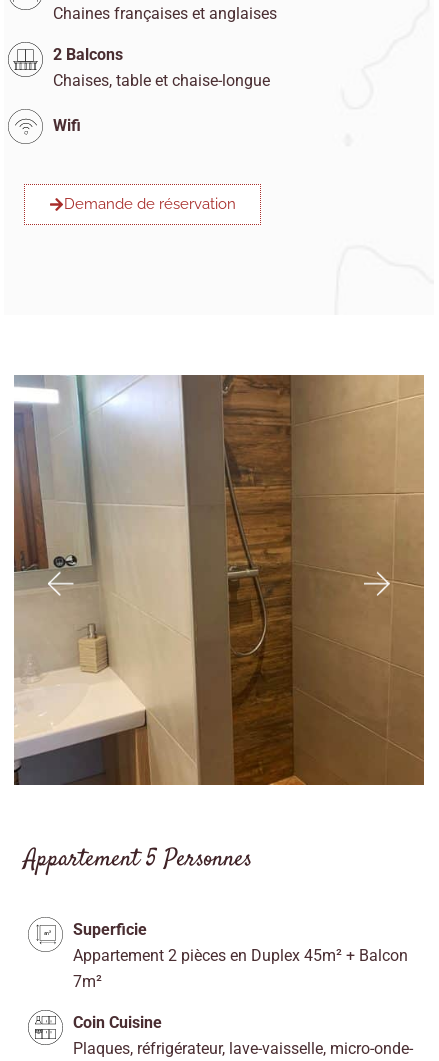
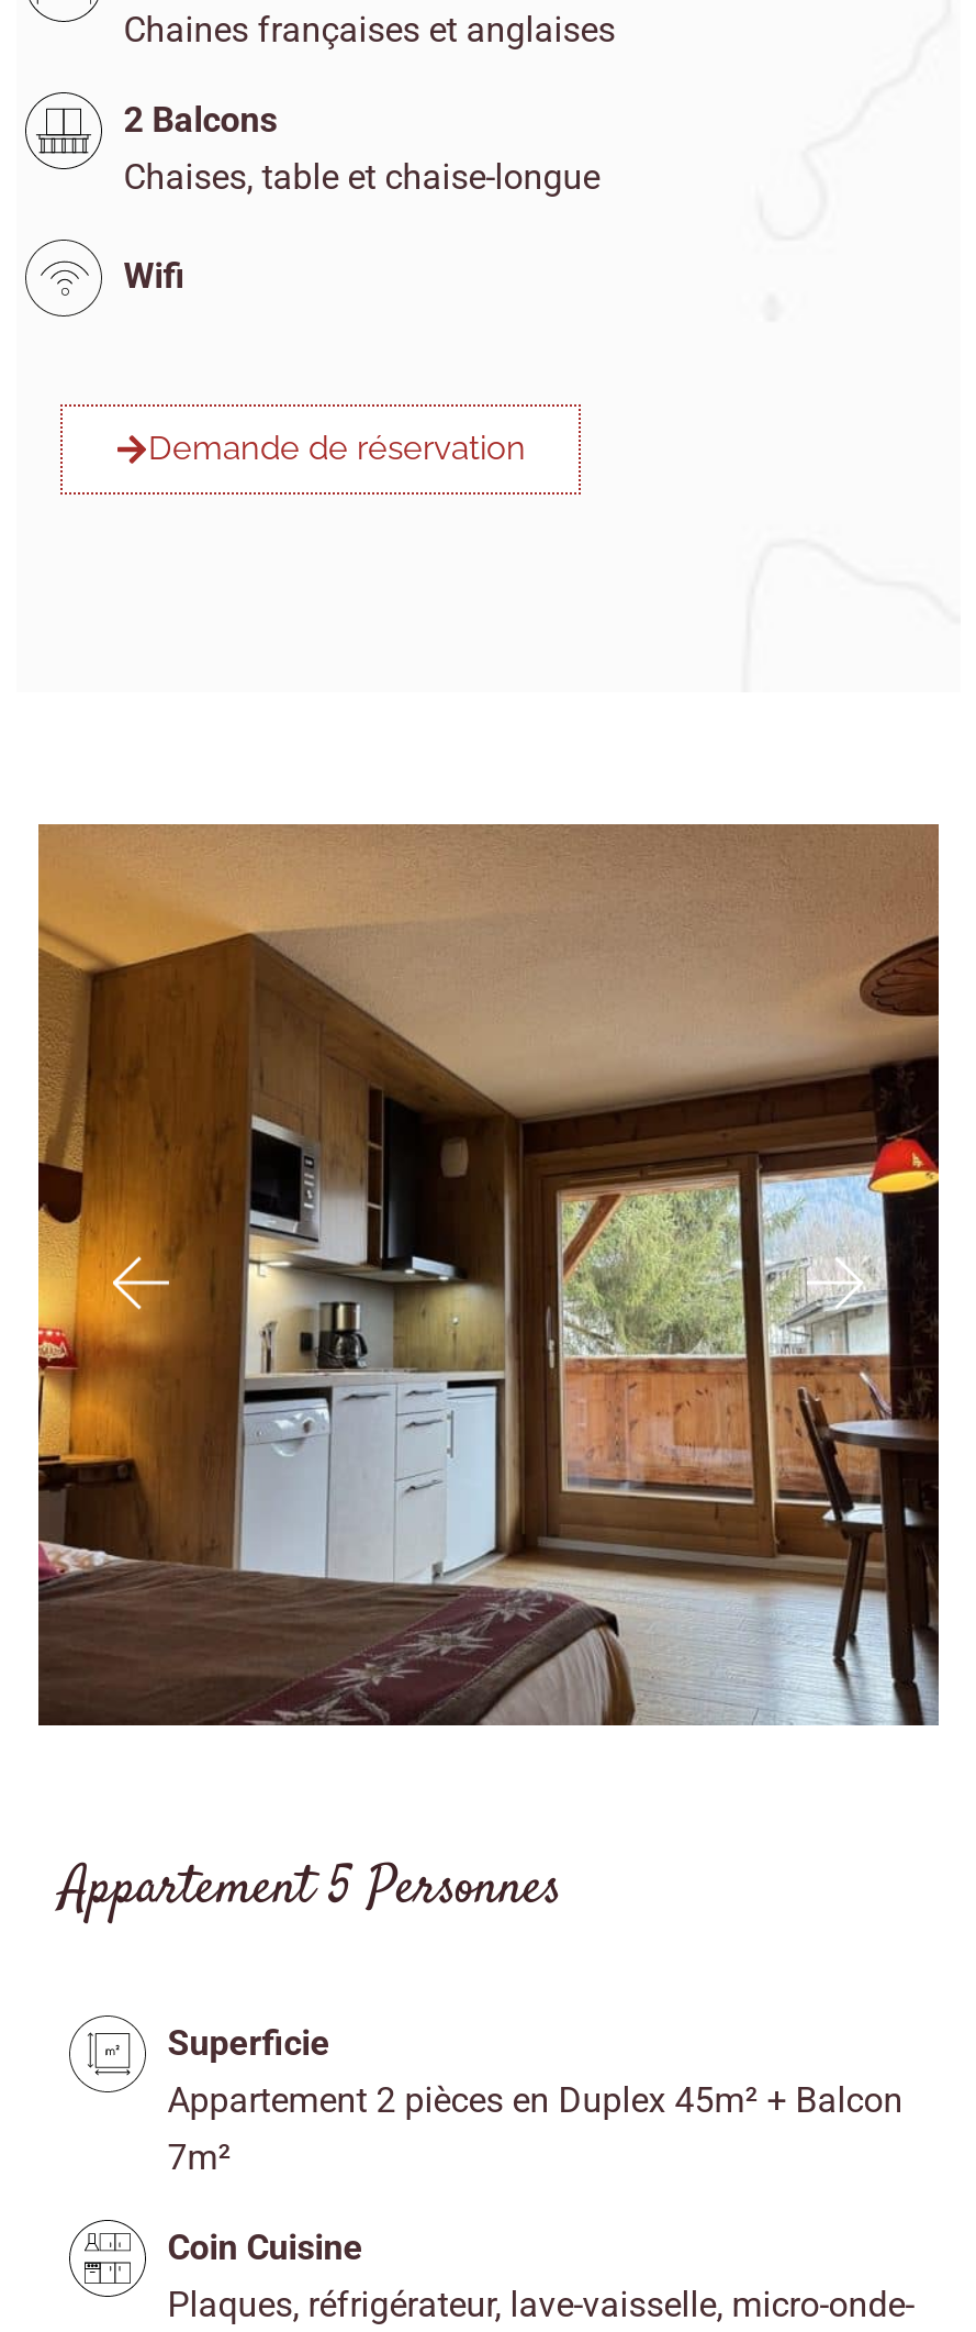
- [image]
+ [image]
